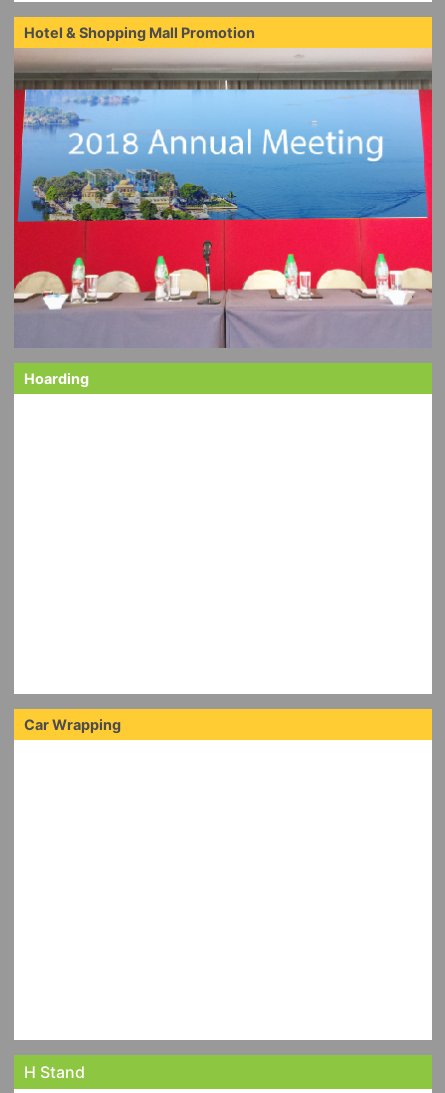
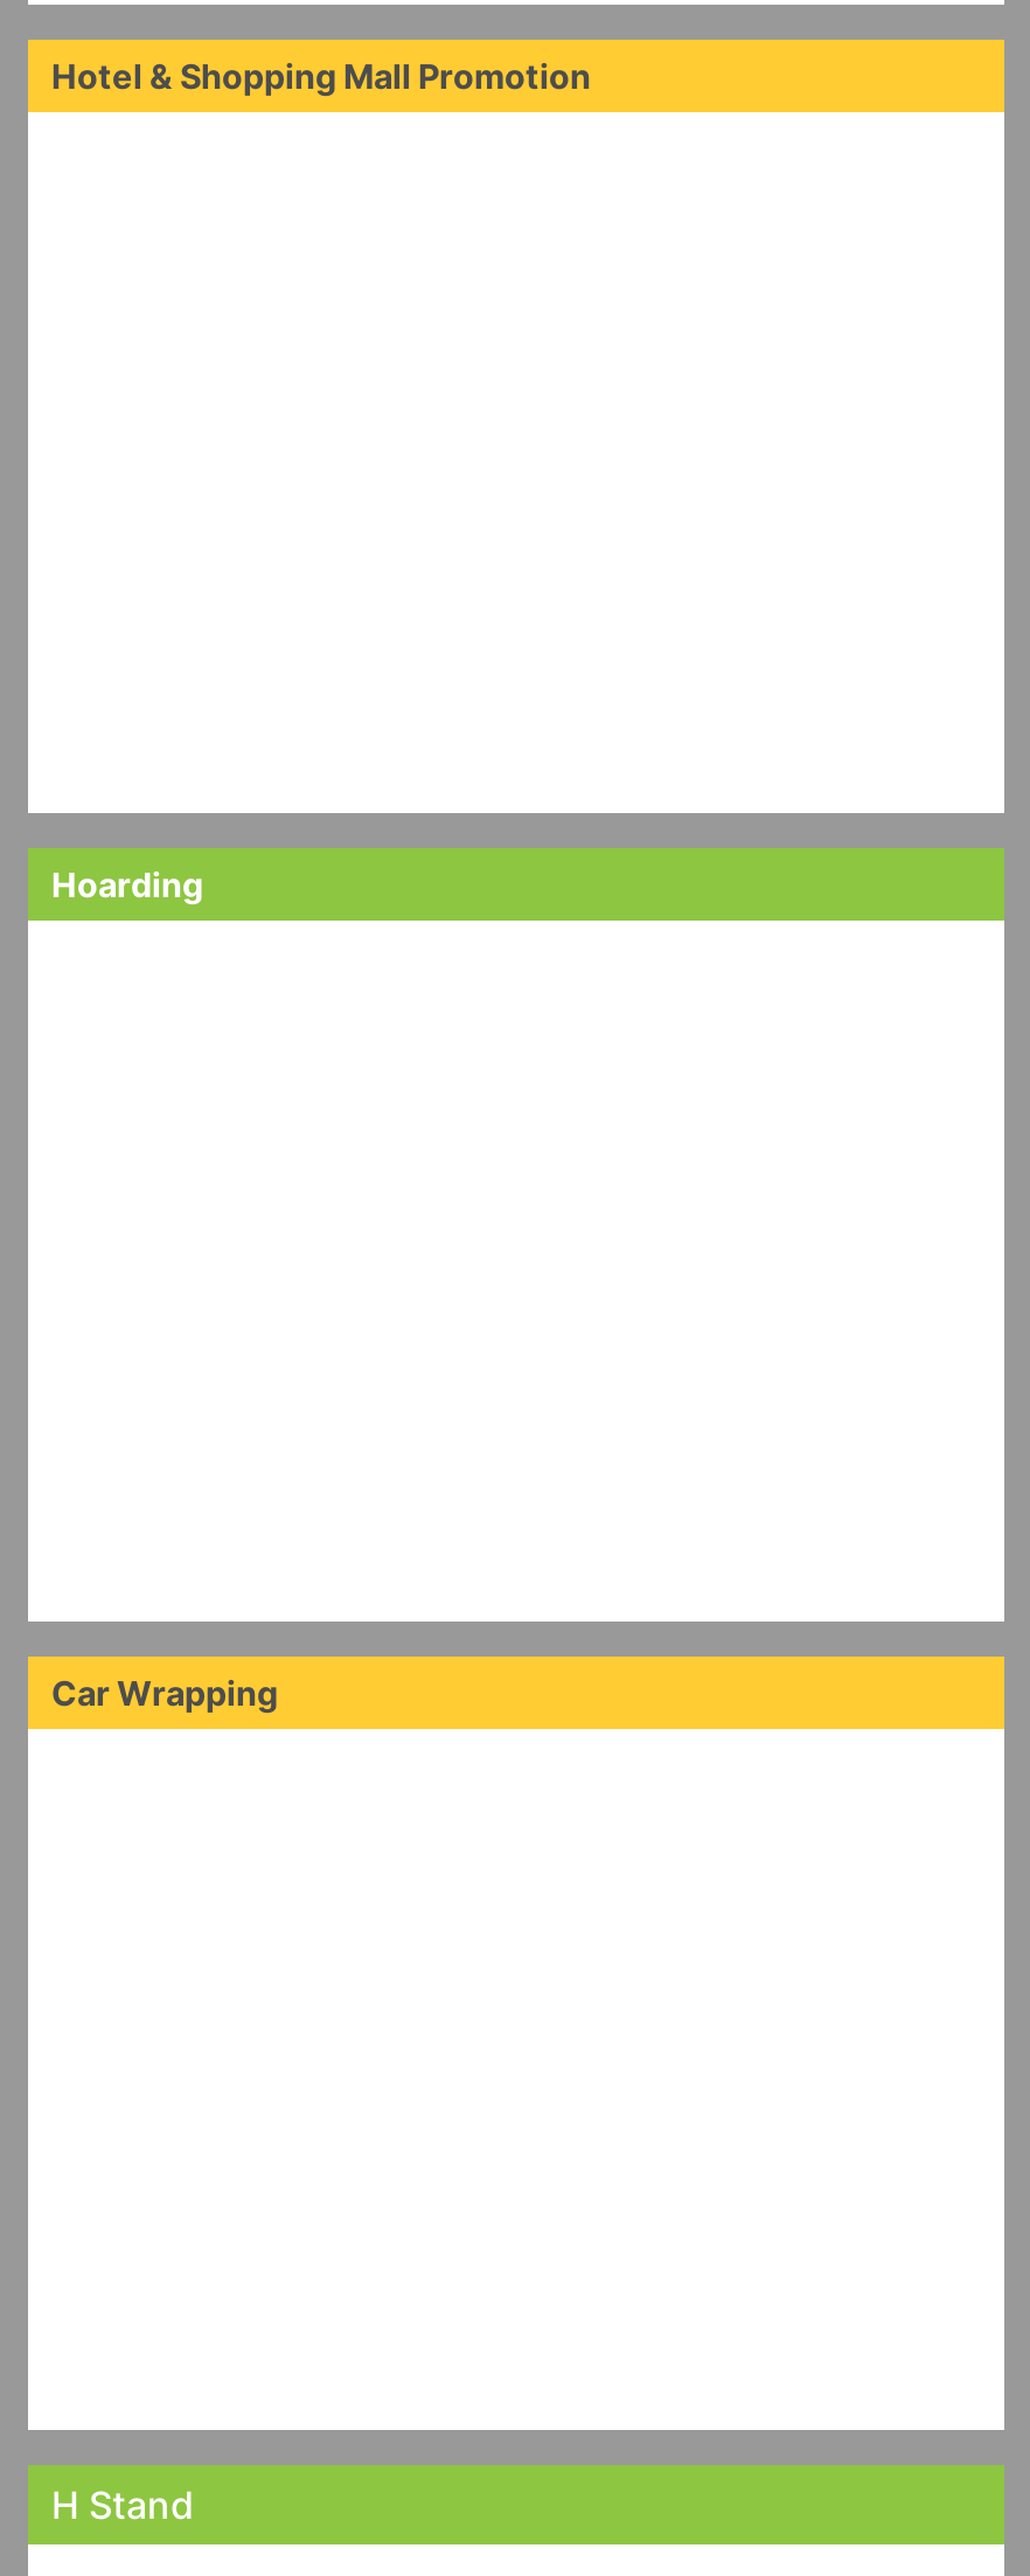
- [image]
